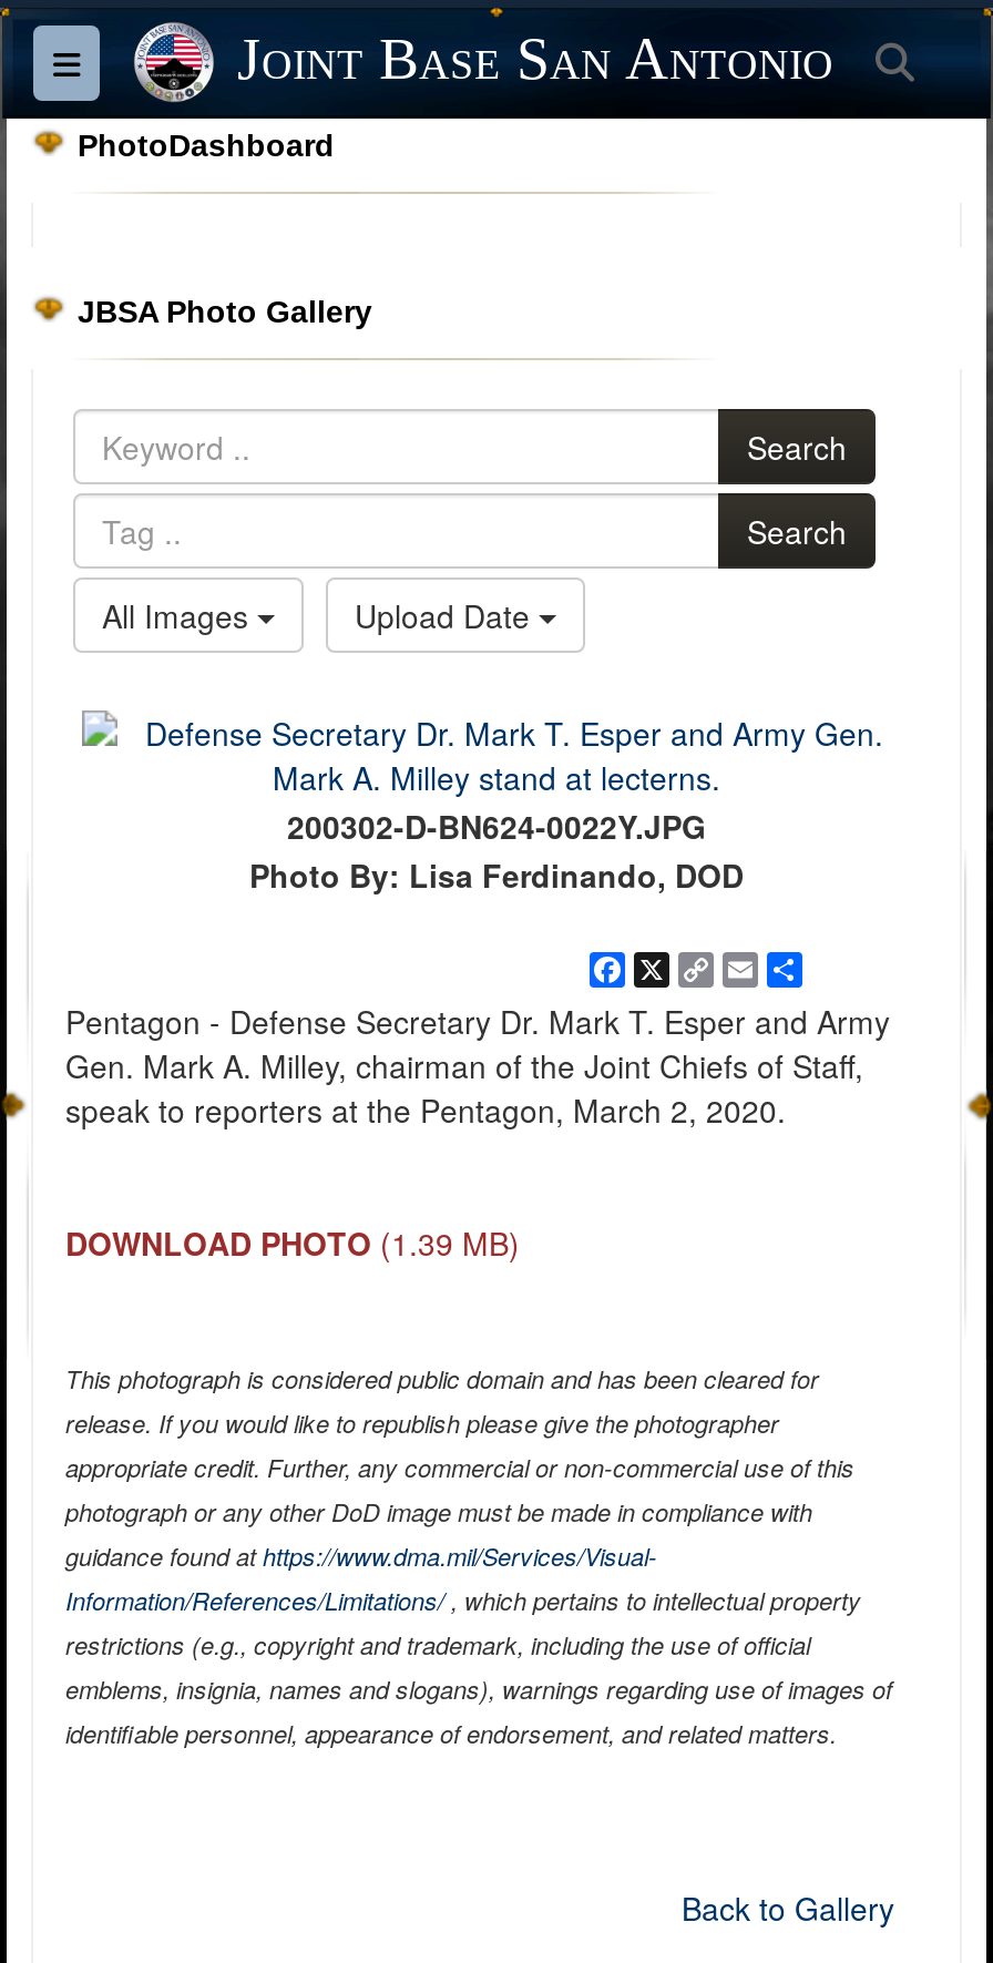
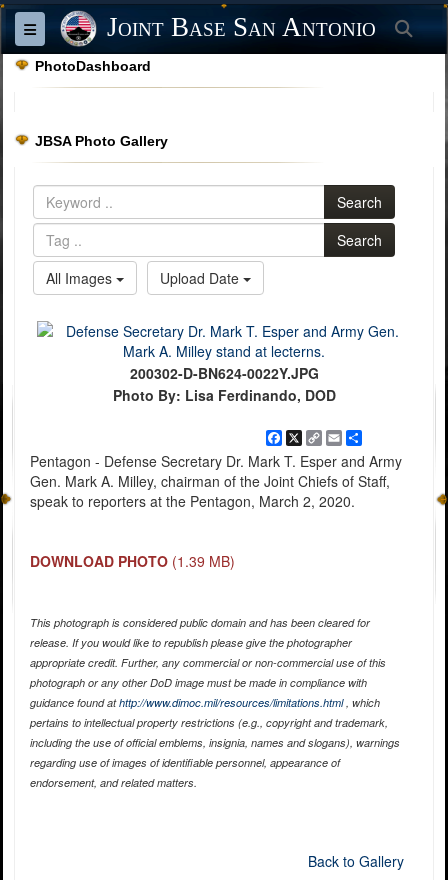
- guidance found athttps://www.dma.mil/Services/Visual-
- Information/References/Limitations/, which pertains to intellectual property
- restrictions (e.g., copyright and trademark, including the use of official
- emblems, insignia, names and slogans), warnings regarding use of images of
- identifiable personnel, appearance of endorsement, and related matters.
+ guidance found athttp://www.dimoc.mil/resources/limitations.html, which
+ pertains to intellectual property restrictions (e.g., copyright and trademark,
+ including the use of official emblems, insignia, names and slogans), warnings
+ regarding use of images of identifiable personnel, appearance of
+ endorsement, and related matters.
